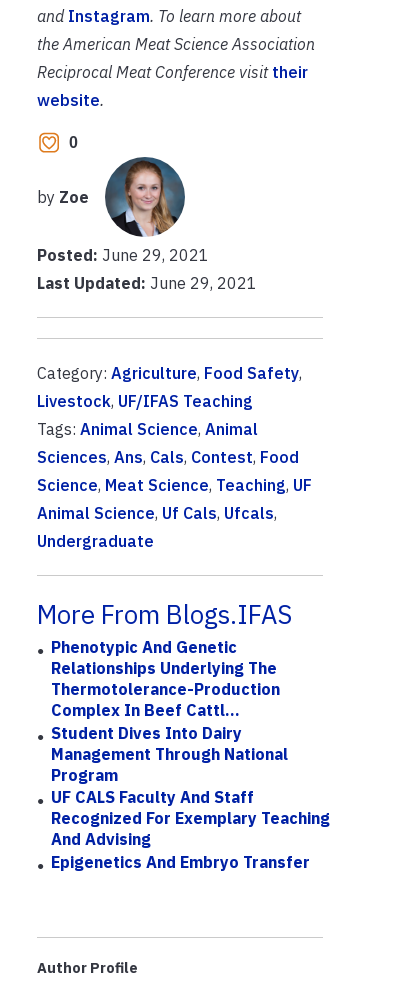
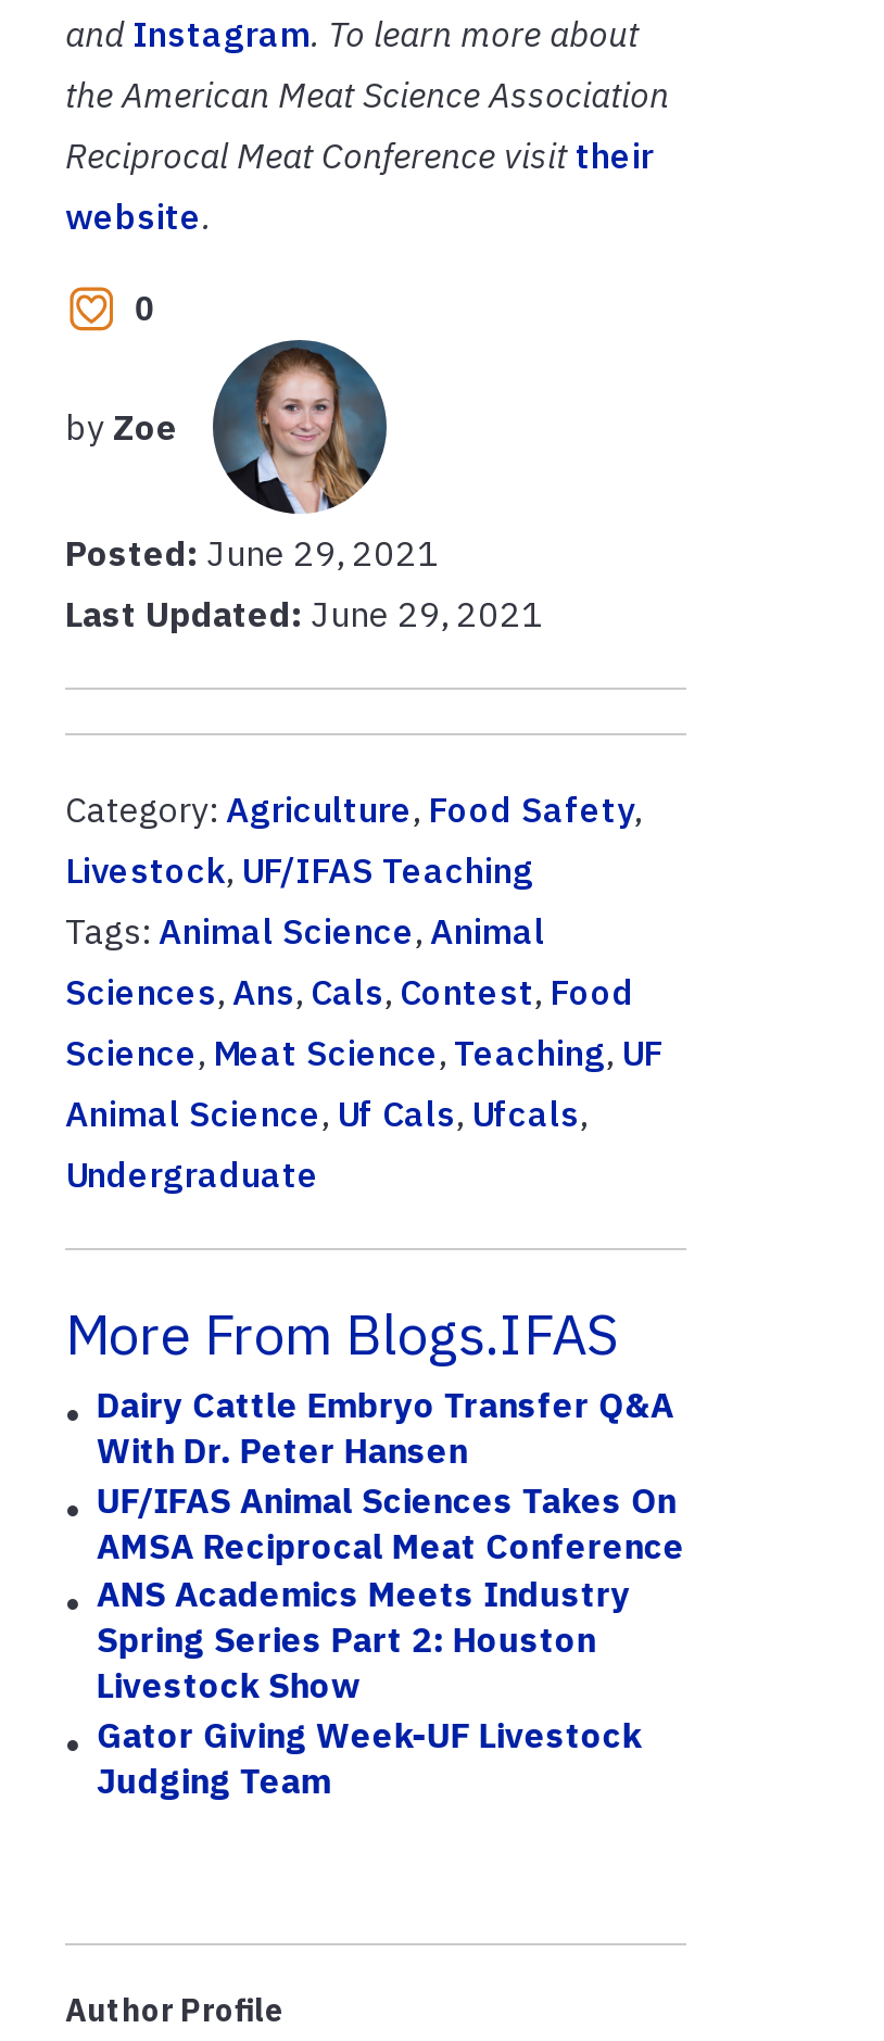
- Phenotypic And Genetic
- Relationships Underlying The
- Thermotolerance-Production
- Complex In Beef Cattl...
- Student Dives Into Dairy
- Management Through National
- Program
- UF CALS Faculty And Staff
- Recognized For Exemplary Teaching
- And Advising
- Epigenetics And Embryo Transfer
+ Dairy Cattle Embryo Transfer Q&A
+ With Dr. Peter Hansen
+ UF/IFAS Animal Sciences Takes On
+ AMSA Reciprocal Meat Conference
+ ANS Academics Meets Industry
+ Spring Series Part 2: Houston
+ Livestock Show
+ Gator Giving Week-UF Livestock
+ Judging Team
